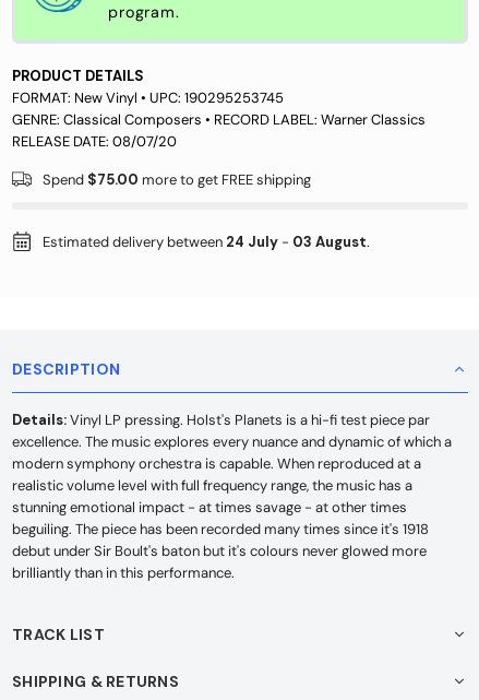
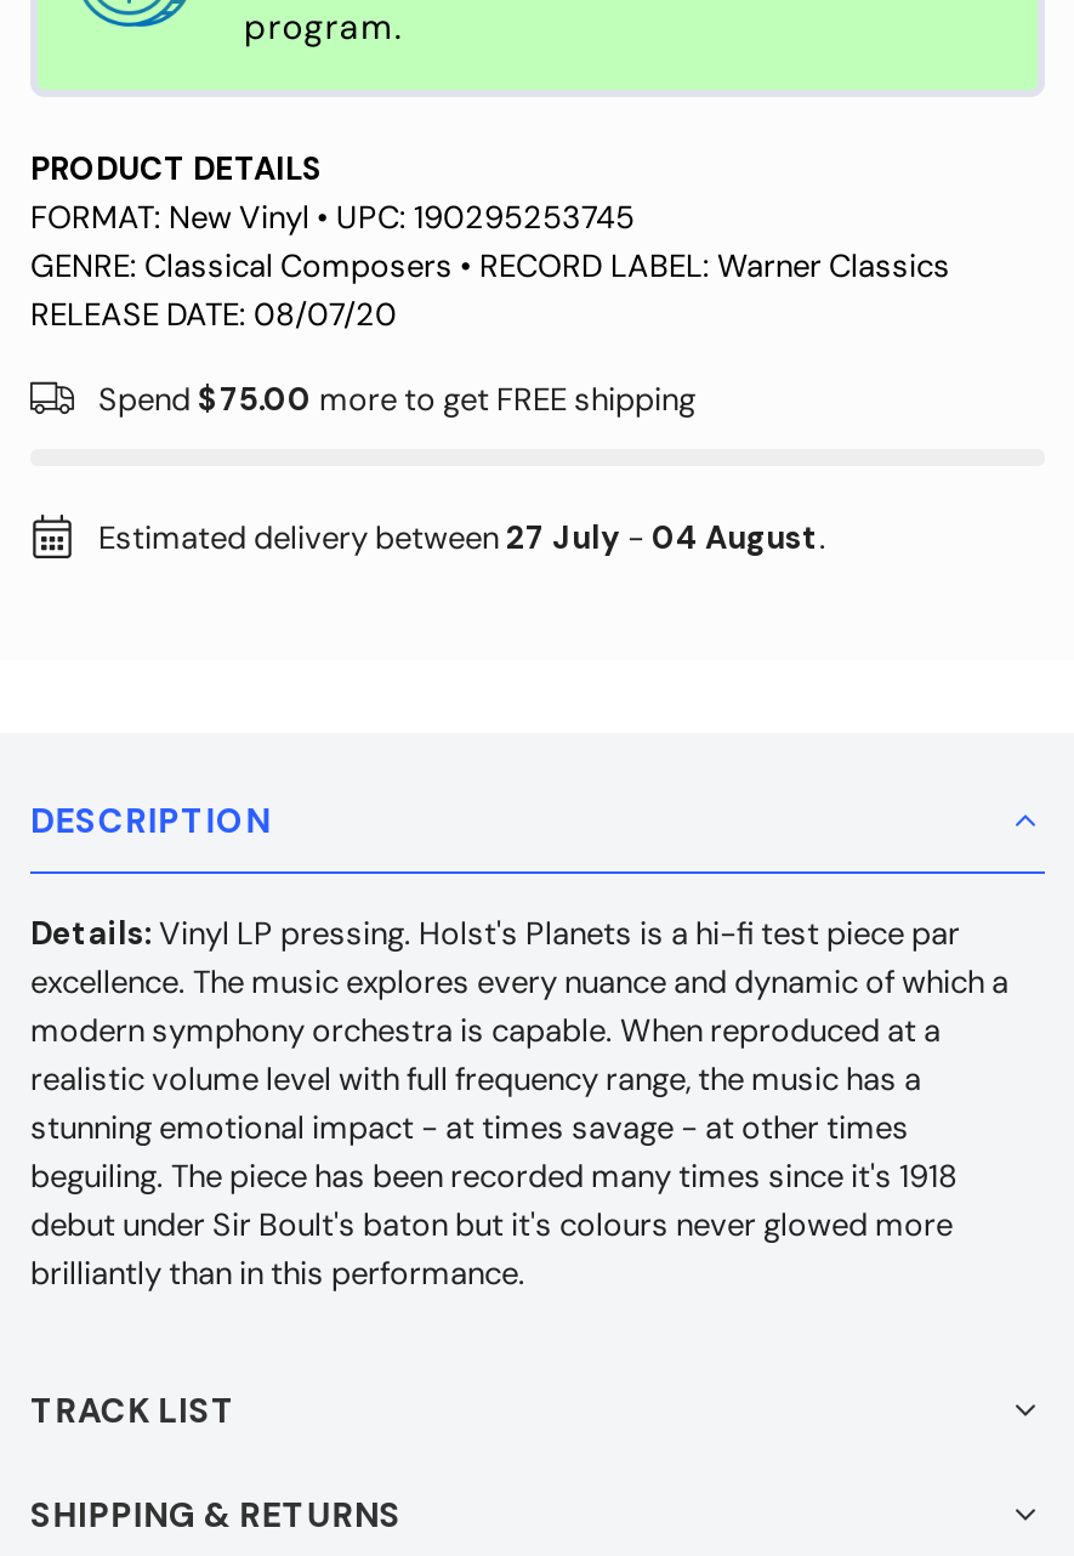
- Estimated delivery between 24 July - 03 August.
+ Estimated delivery between 27 July - 04 August.
